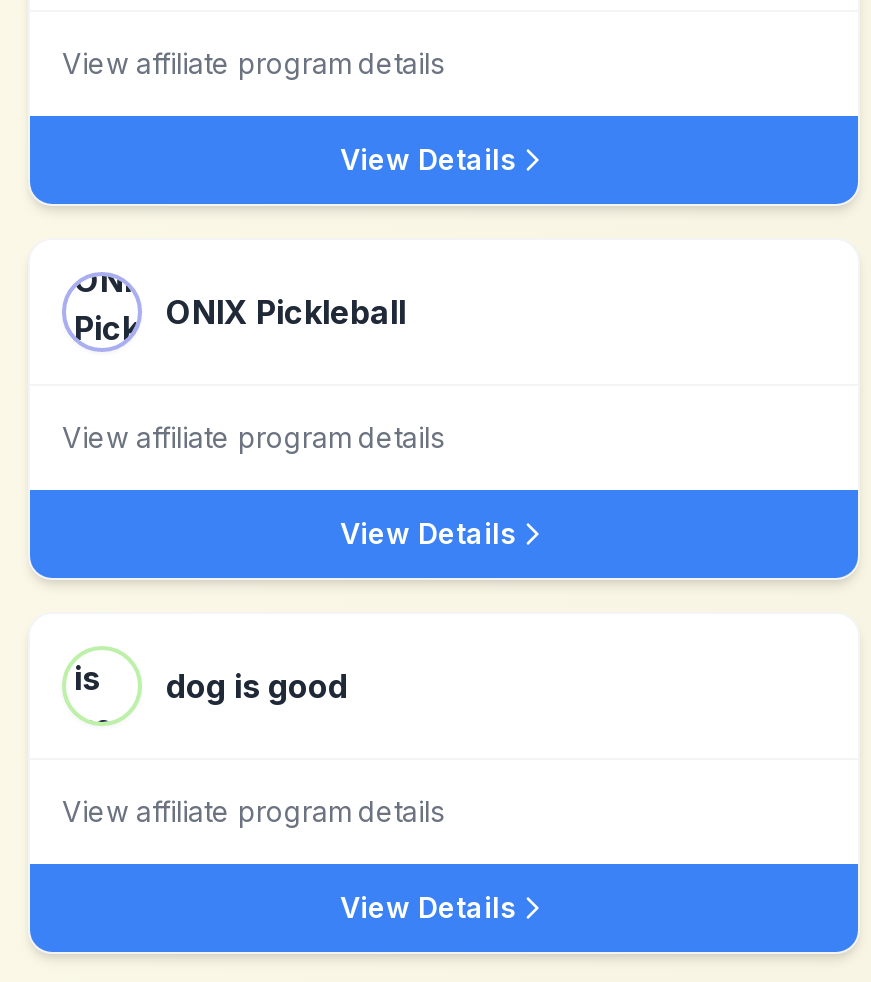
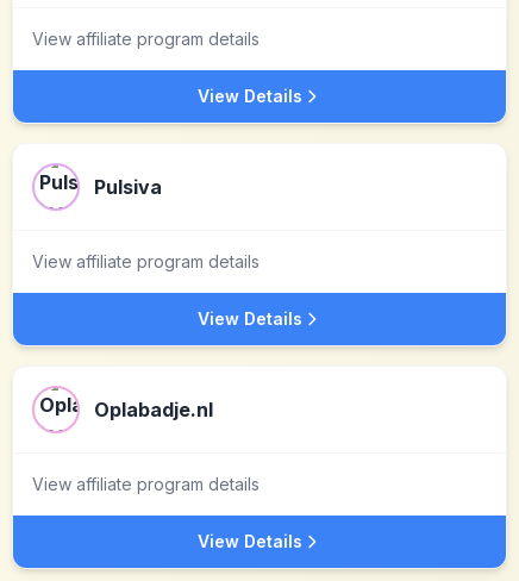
- [image]
- ONIX Pickleball
+ [image]
+ Pulsiva

- [image]
- dog is good
+ [image]
+ Oplabadje.nl
